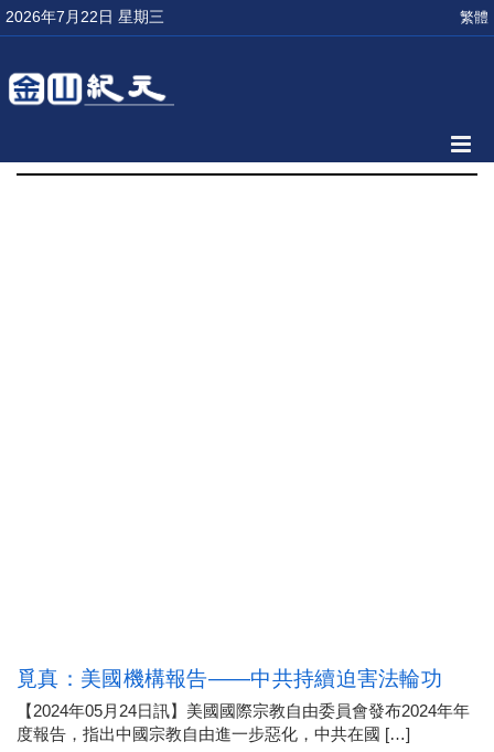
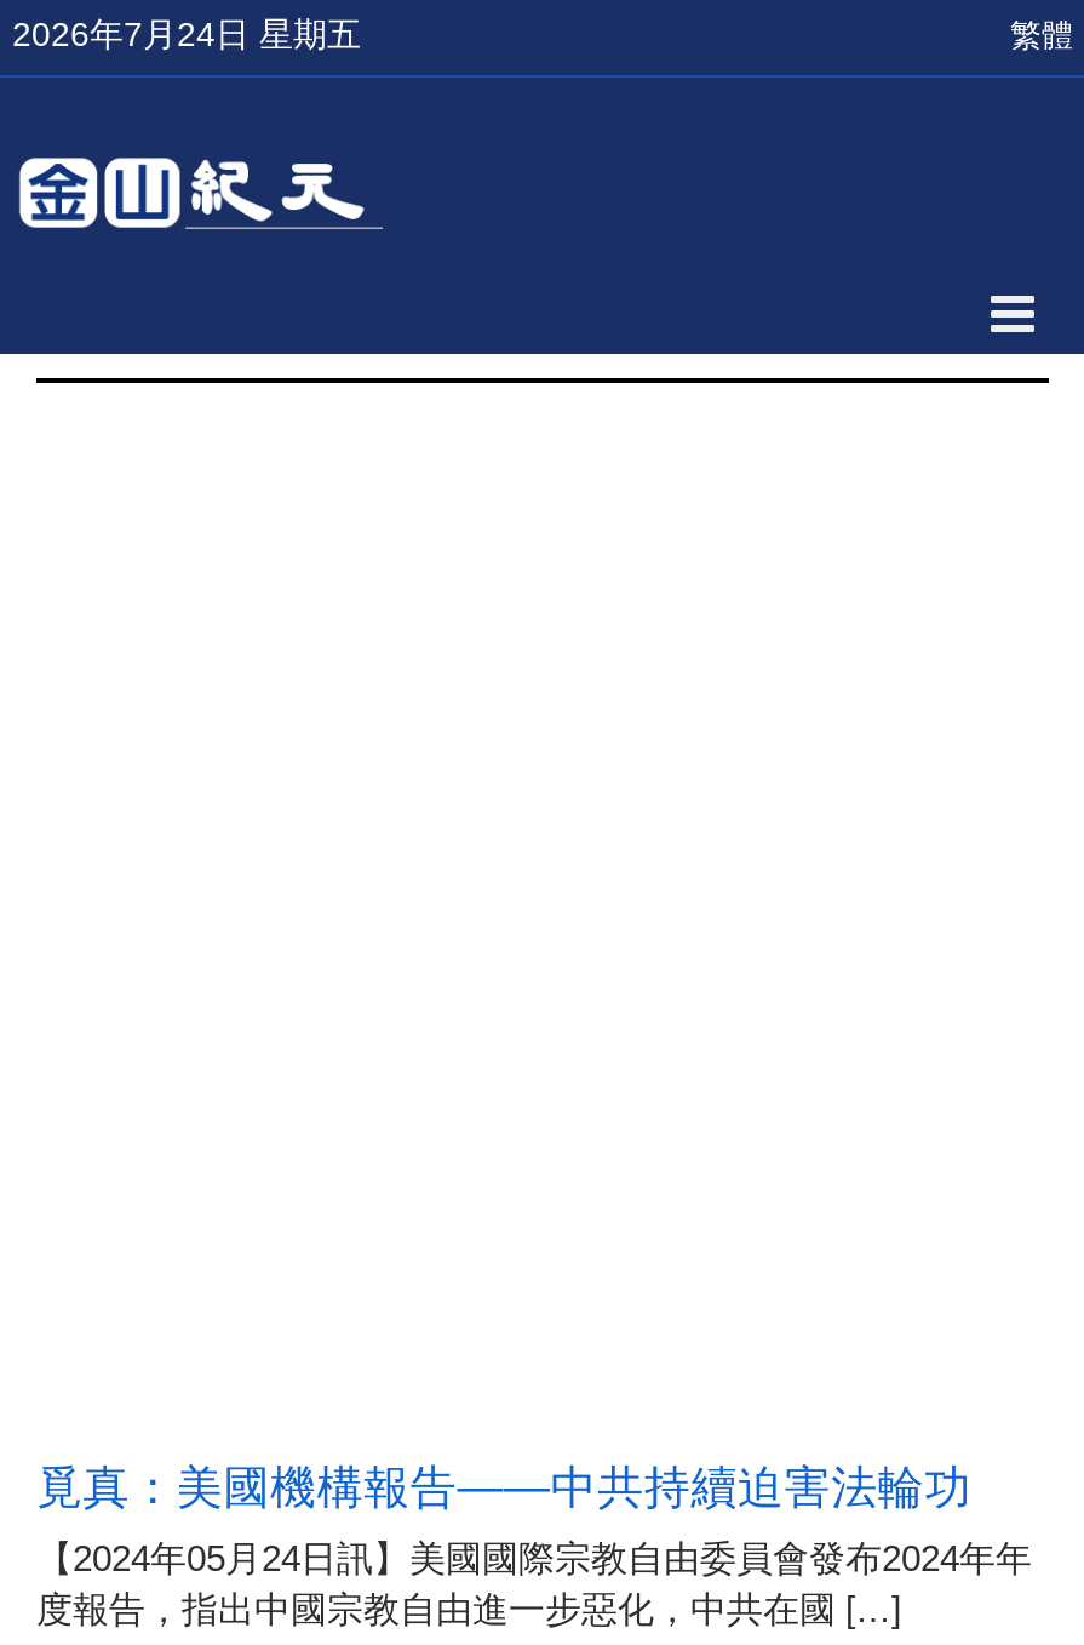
- 2026年7月22日 星期三
+ 2026年7月24日 星期五
